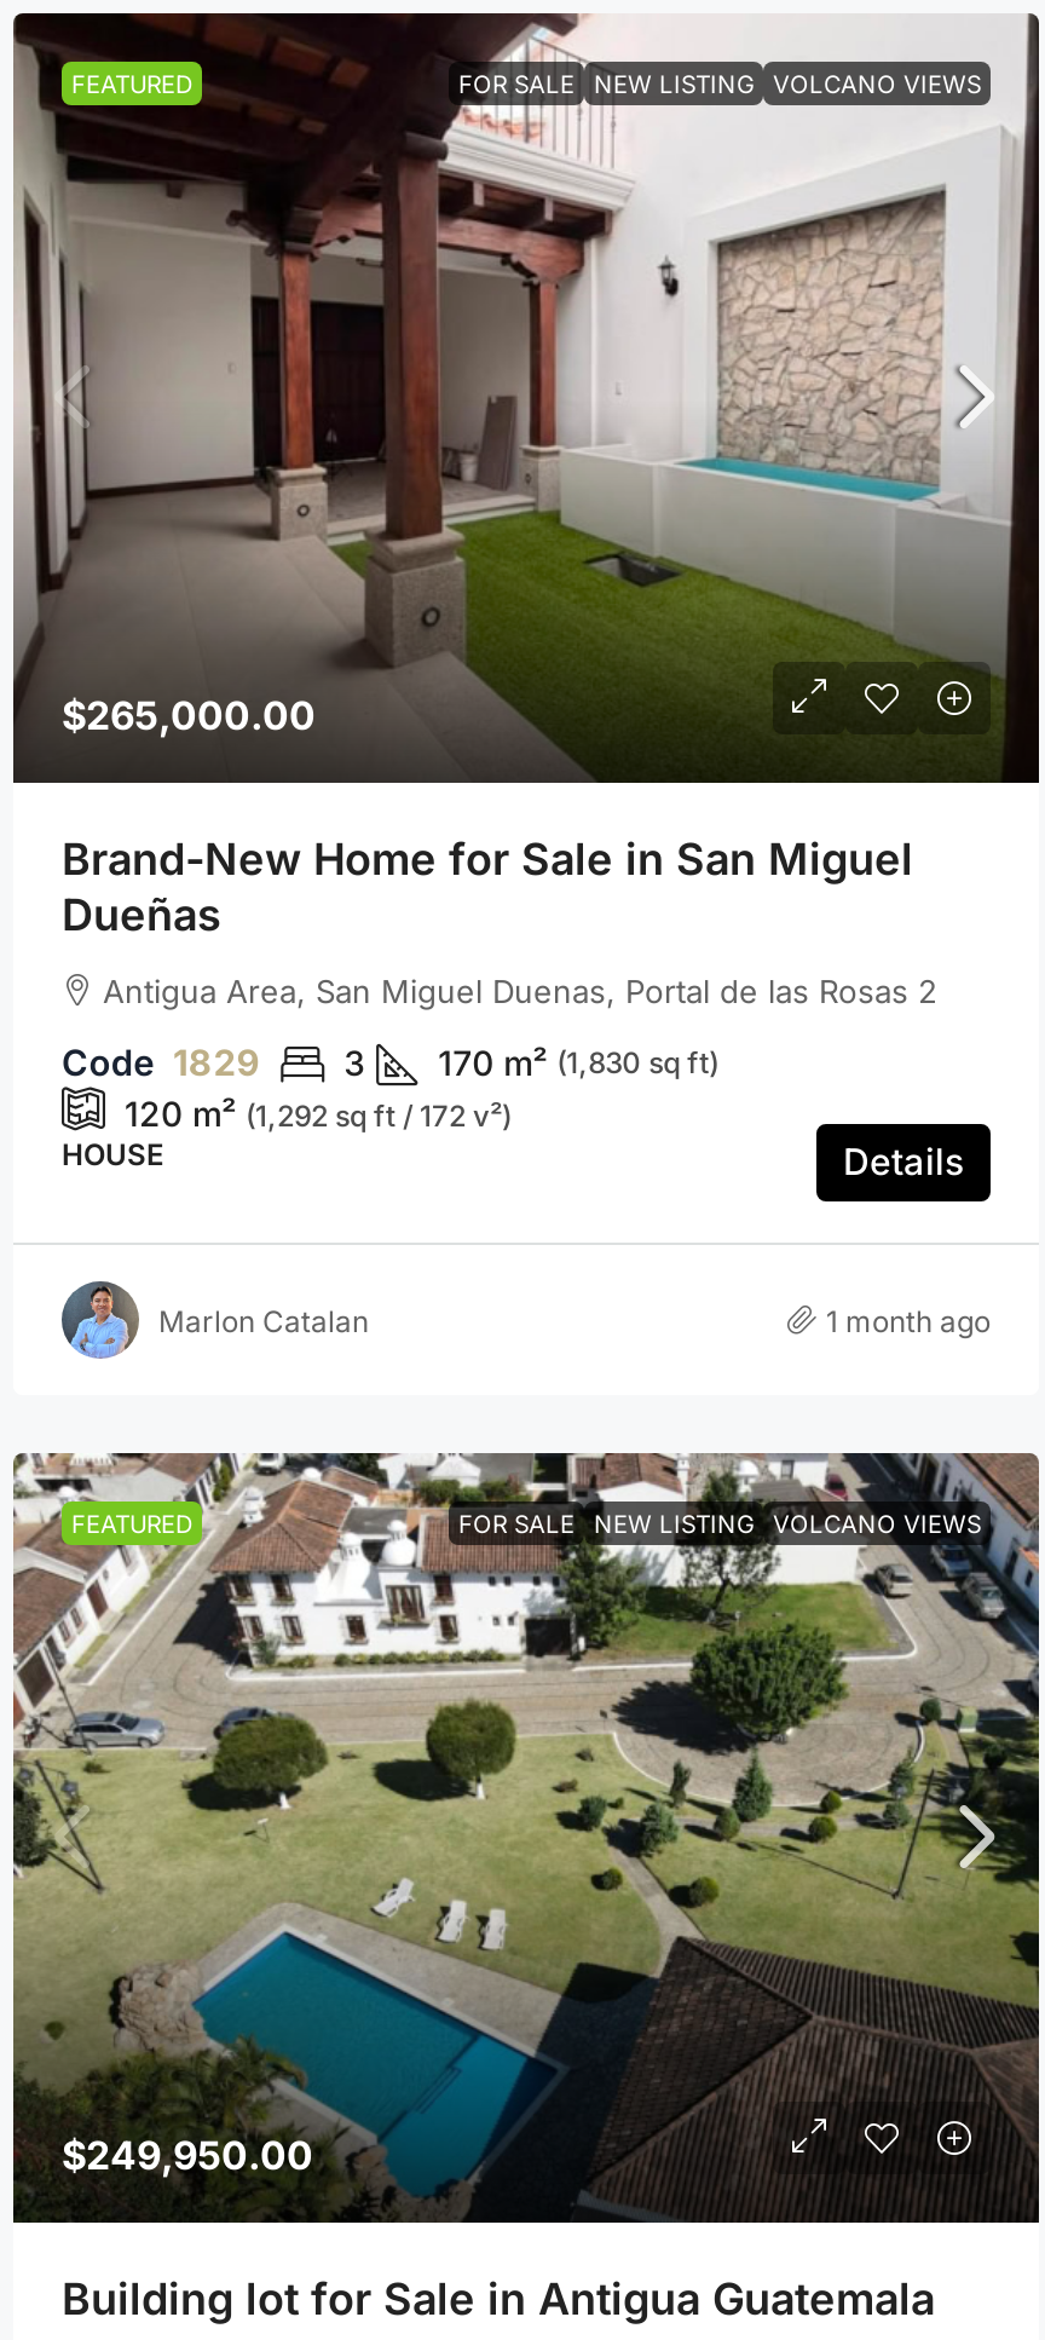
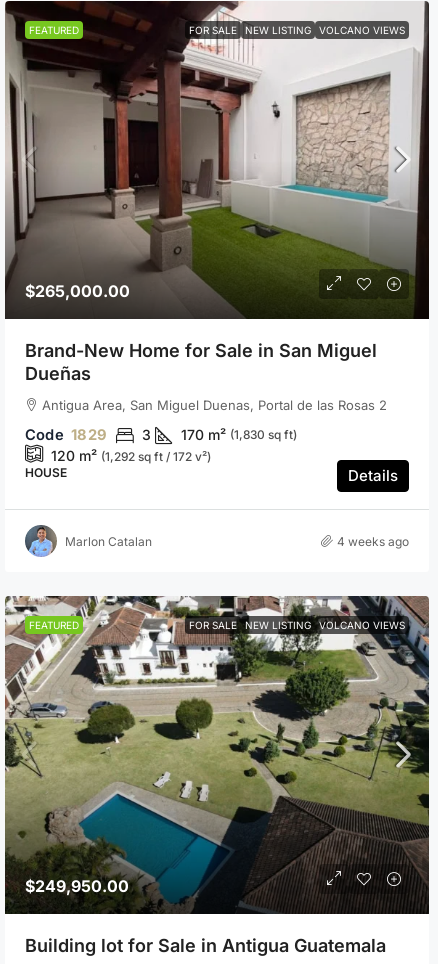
- 1 month ago
+ 4 weeks ago
